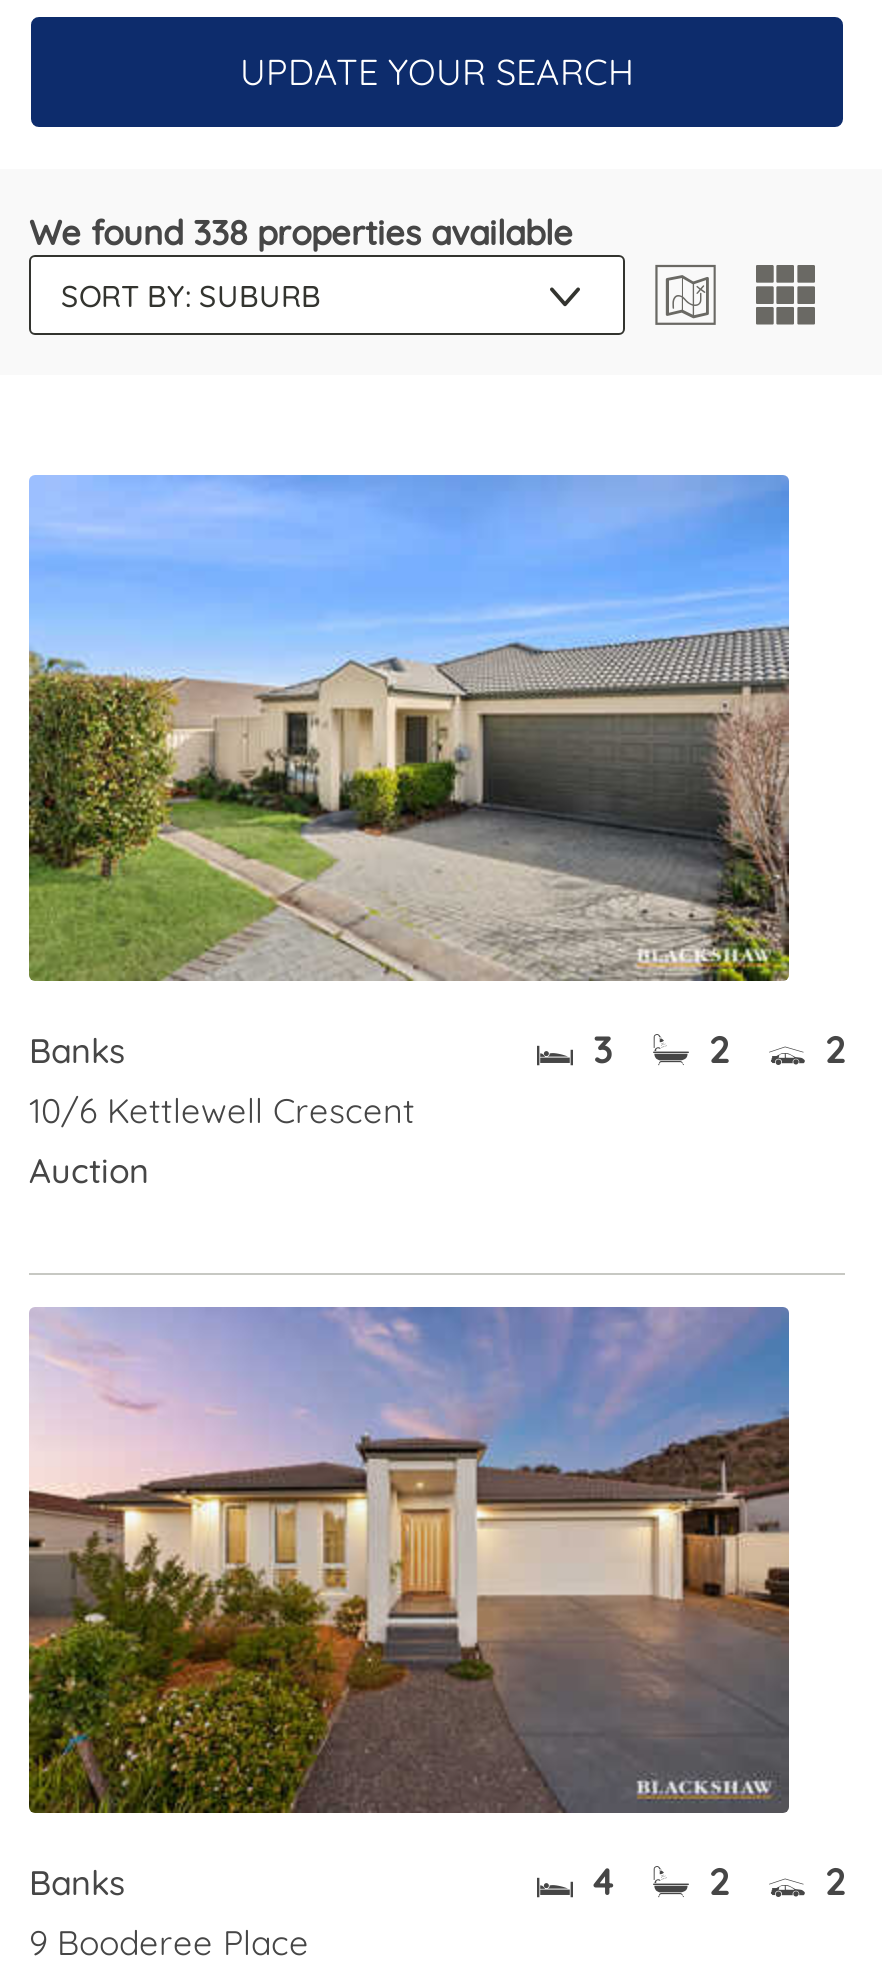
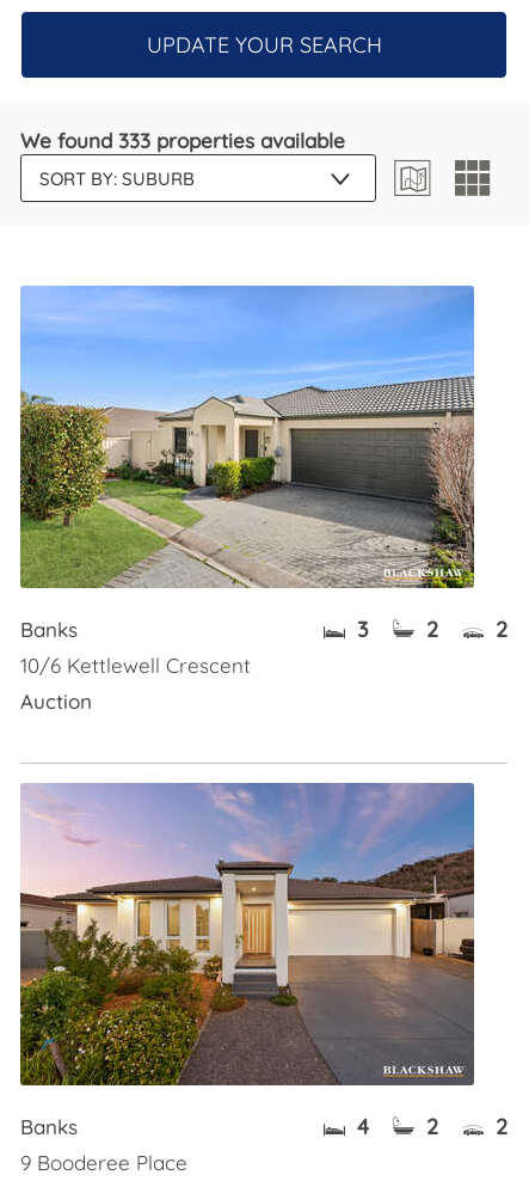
- We found 338 properties available
+ We found 333 properties available
